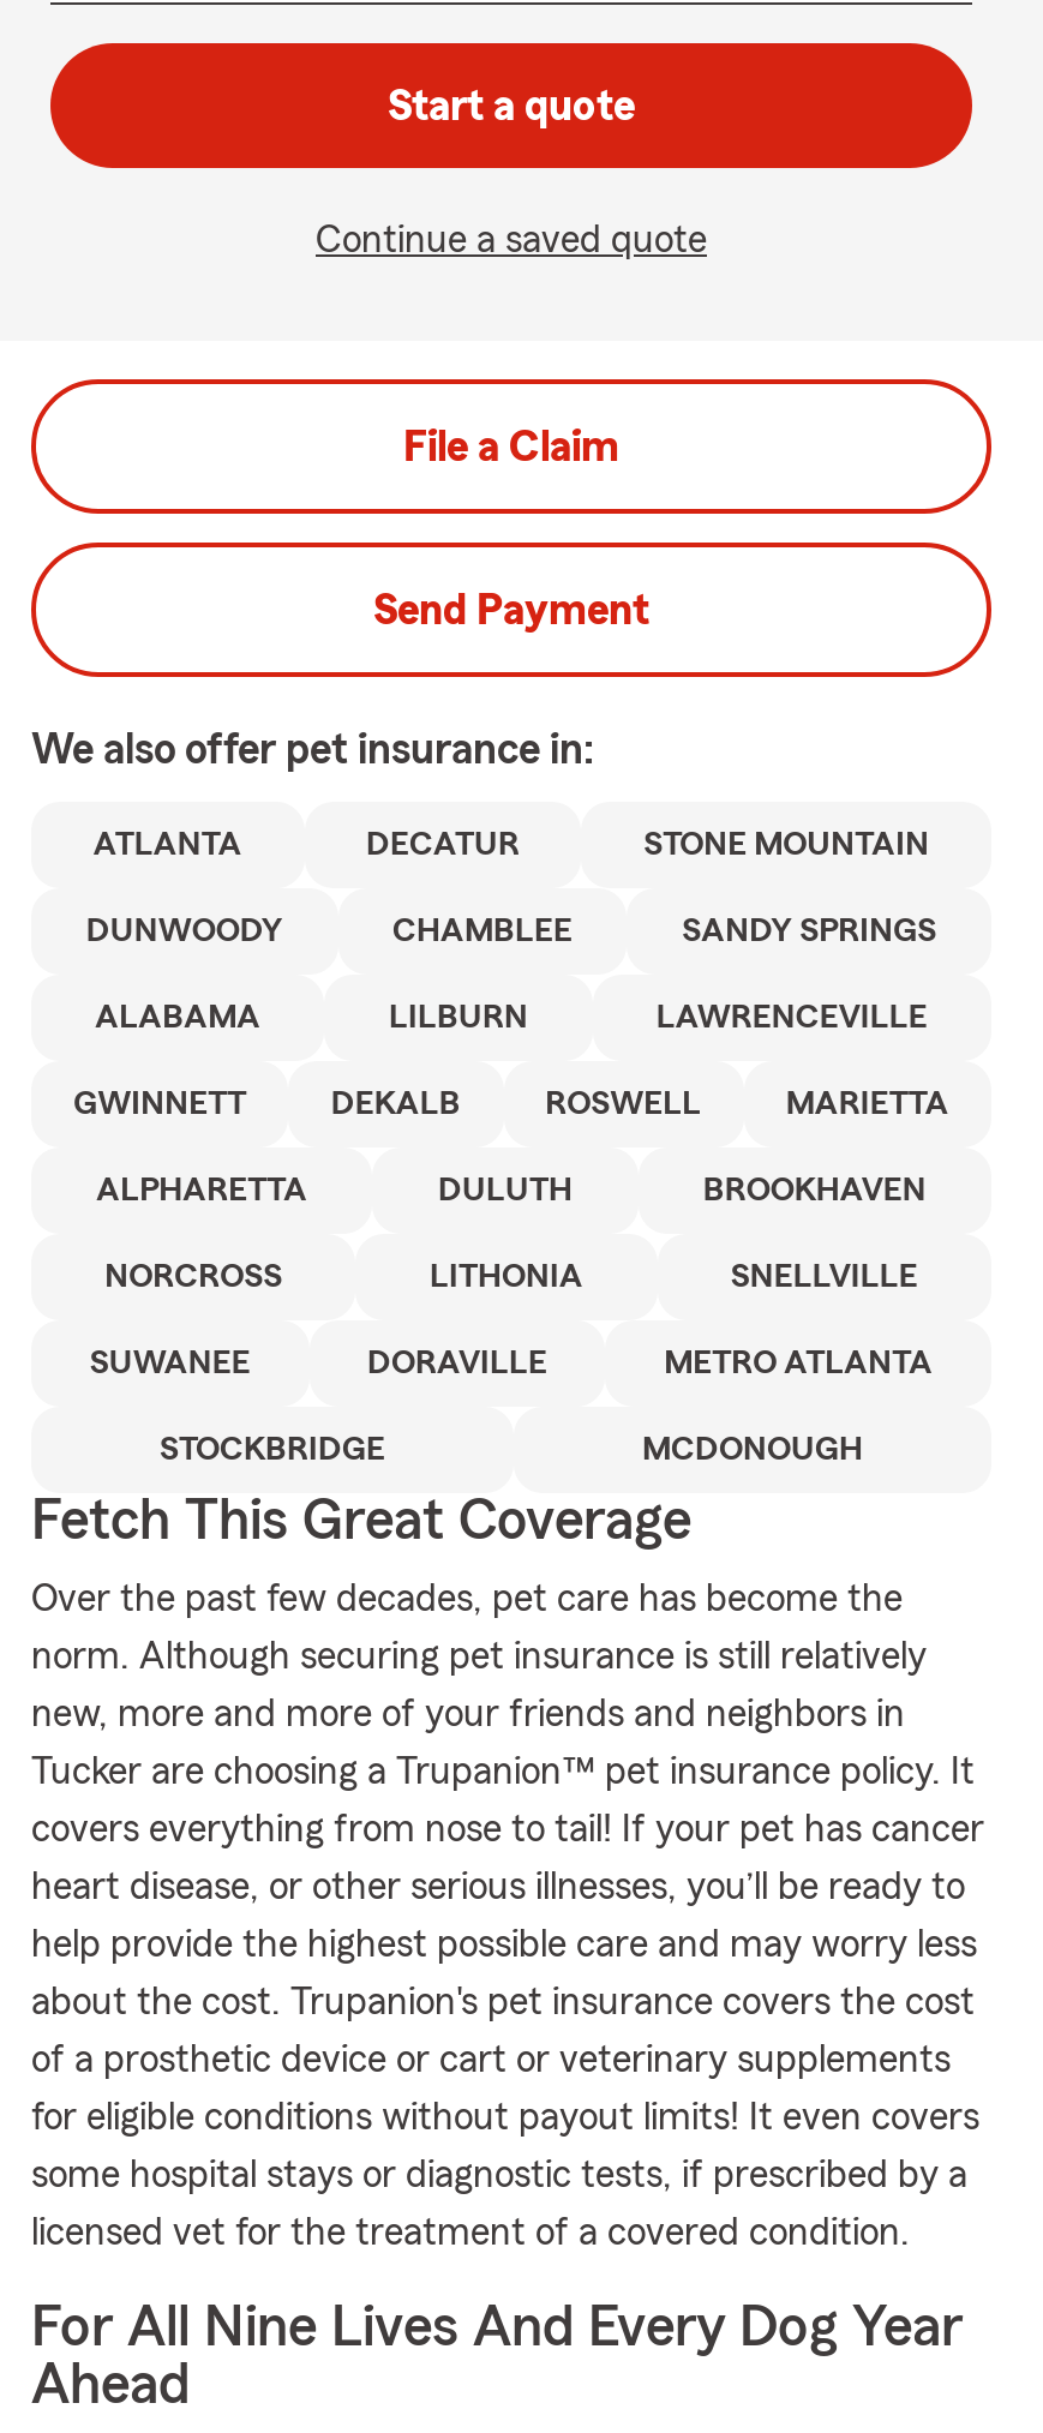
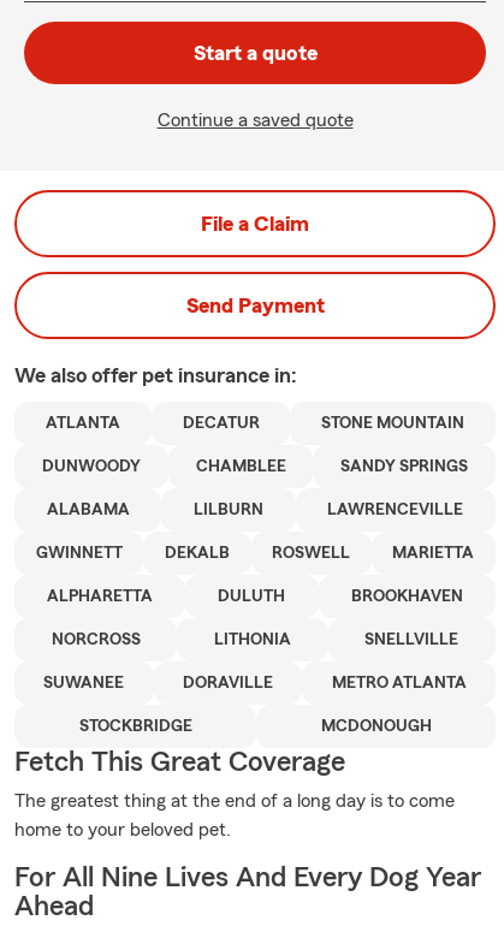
- Over the past few decades, pet care has become the
- norm. Although securing pet insurance is still relatively
- new, more and more of your friends and neighbors in
- Tucker are choosing a Trupanion™ pet insurance policy. It
- covers everything from nose to tail! If your pet has cancer
- heart disease, or other serious illnesses, you’ll be ready to
- help provide the highest possible care and may worry less
- about the cost. Trupanion's pet insurance covers the cost
- of a prosthetic device or cart or veterinary supplements
- for eligible conditions without payout limits! It even covers
- some hospital stays or diagnostic tests, if prescribed by a
- licensed vet for the treatment of a covered condition.
+ The greatest thing at the end of a long day is to come
+ home to your beloved pet.
